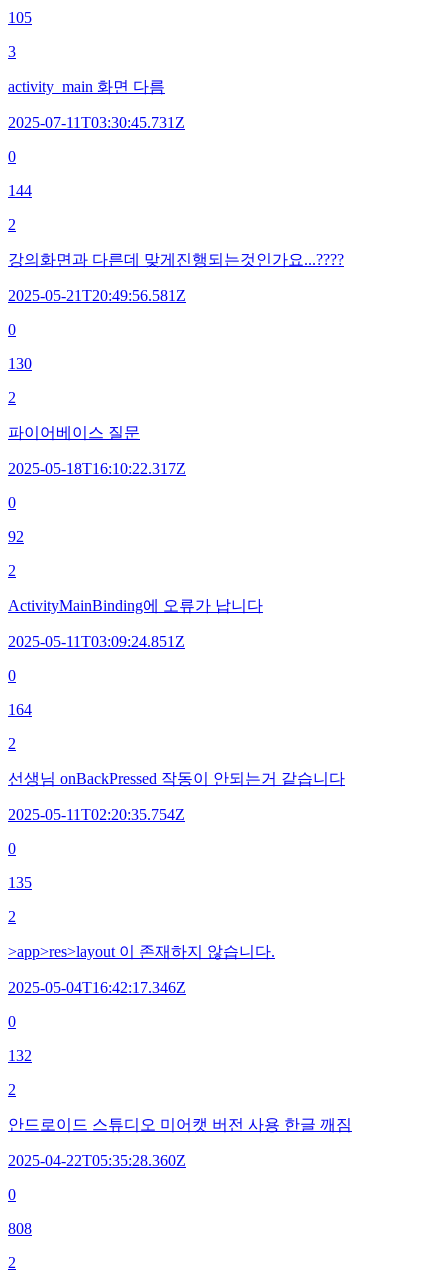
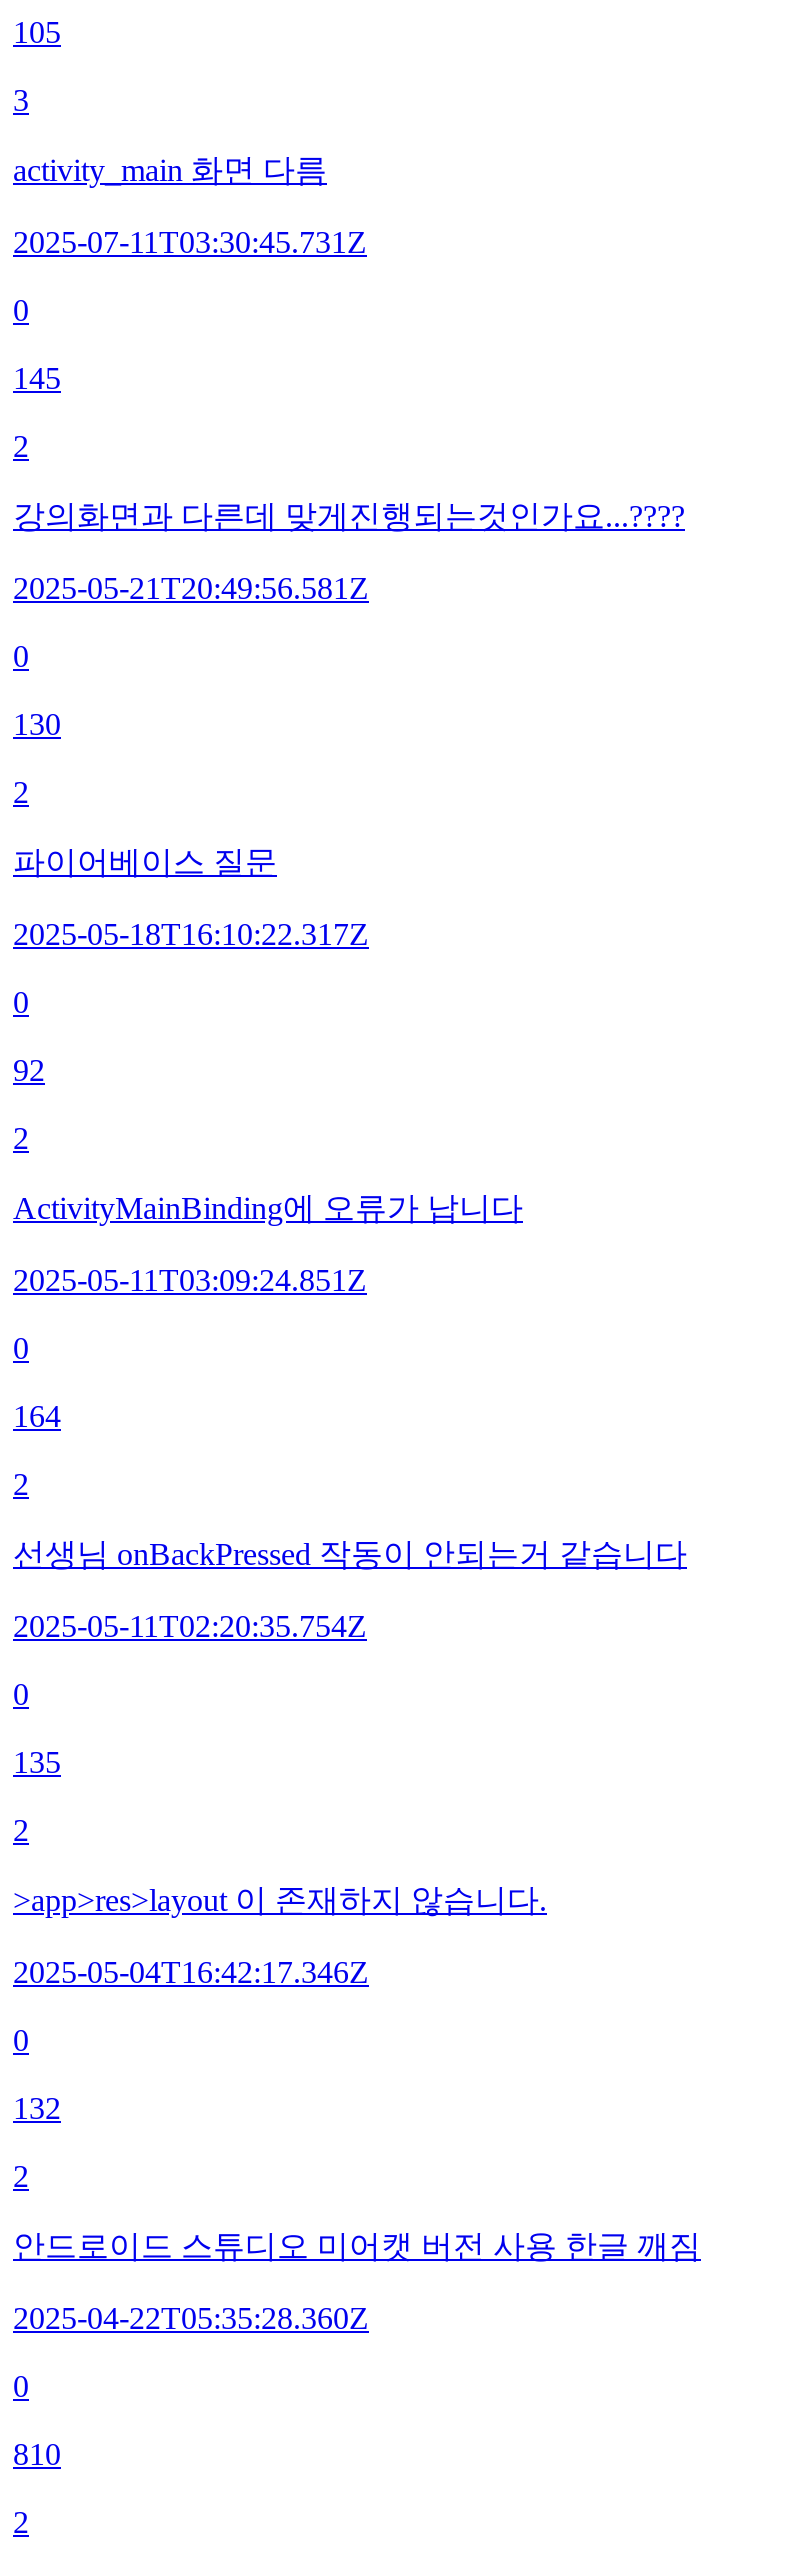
- 144
+ 145

- 808
+ 810
